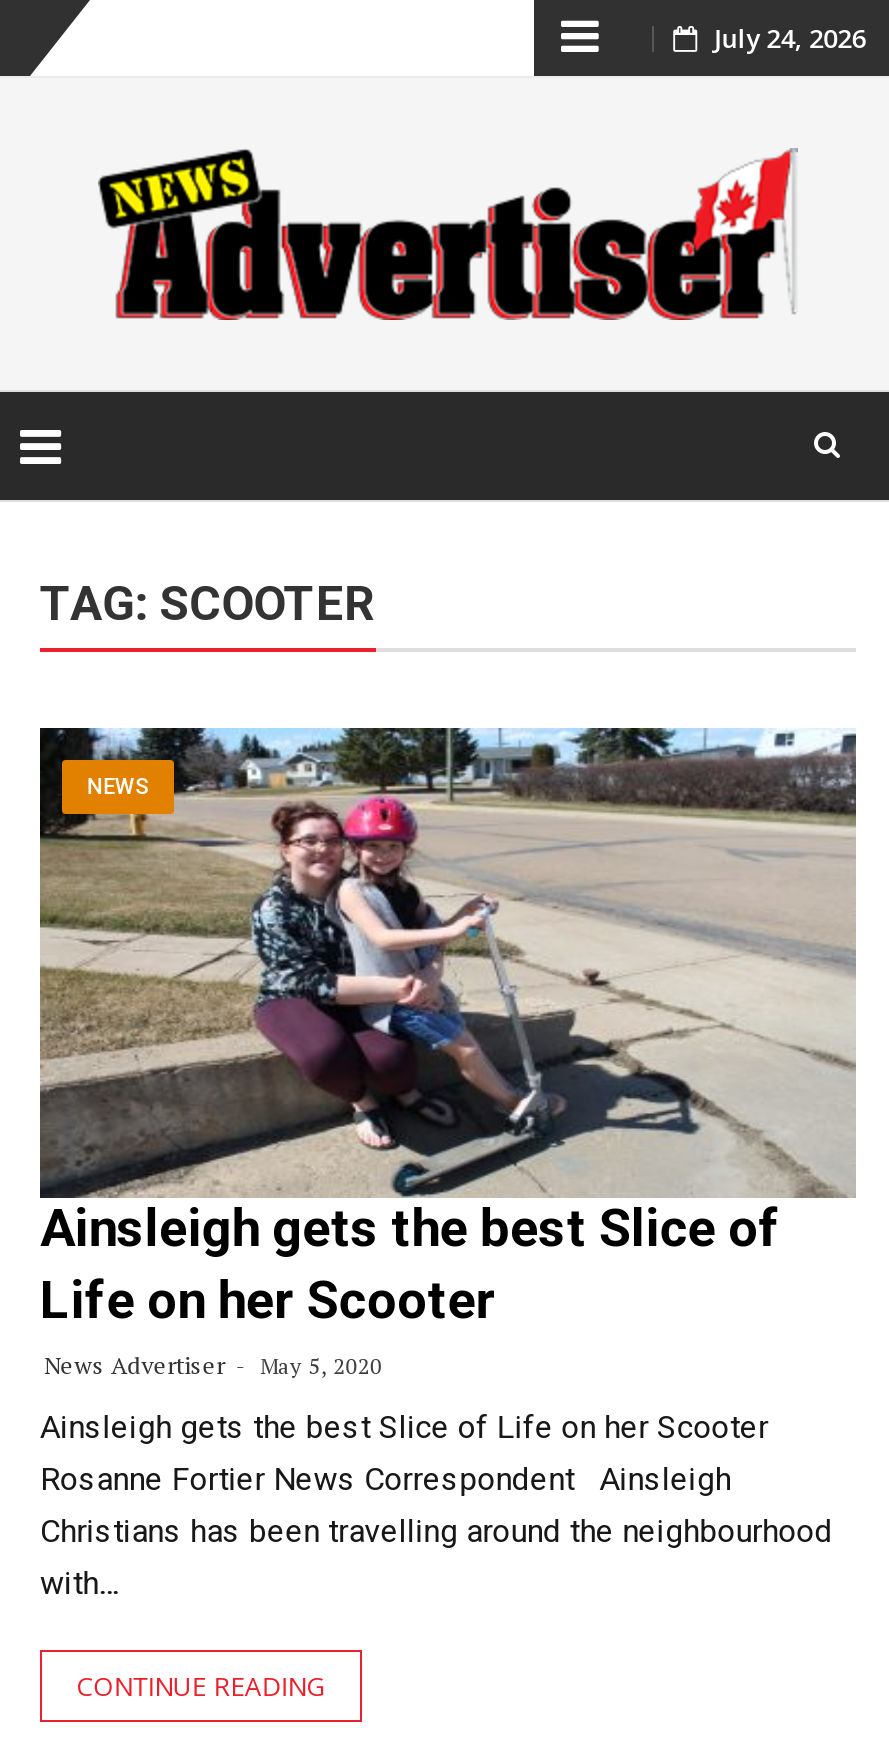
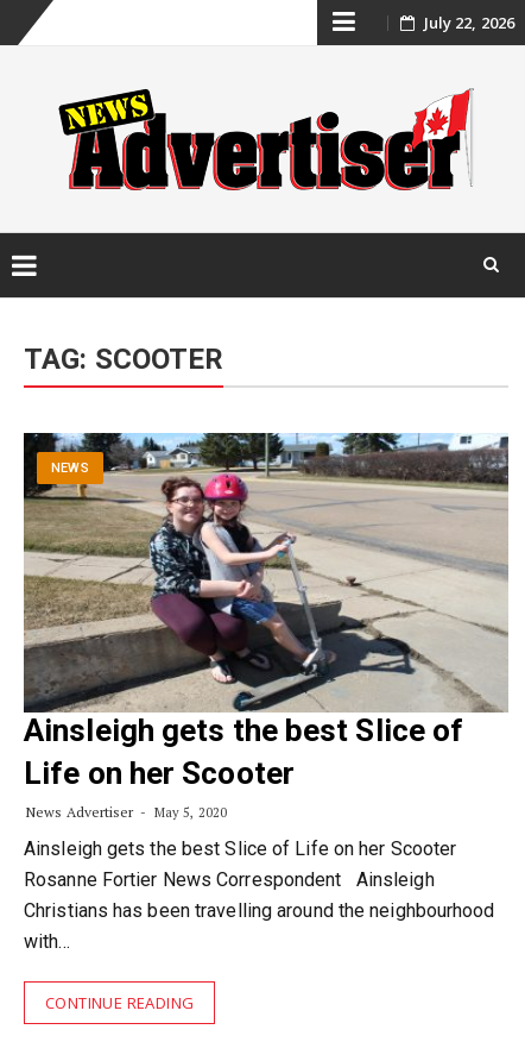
- July 24, 2026
+ July 22, 2026
